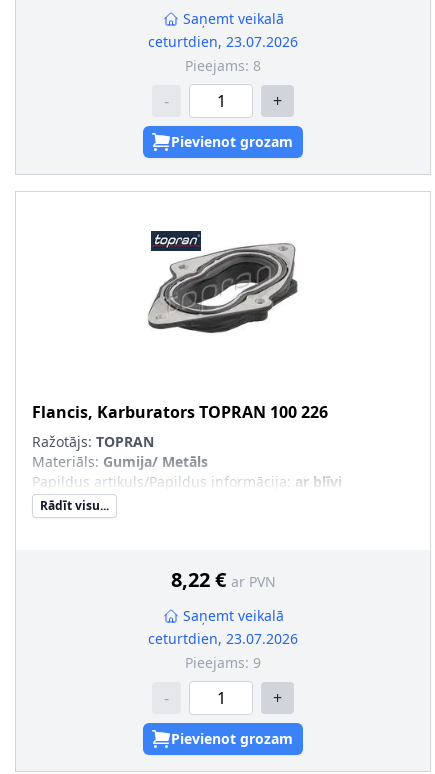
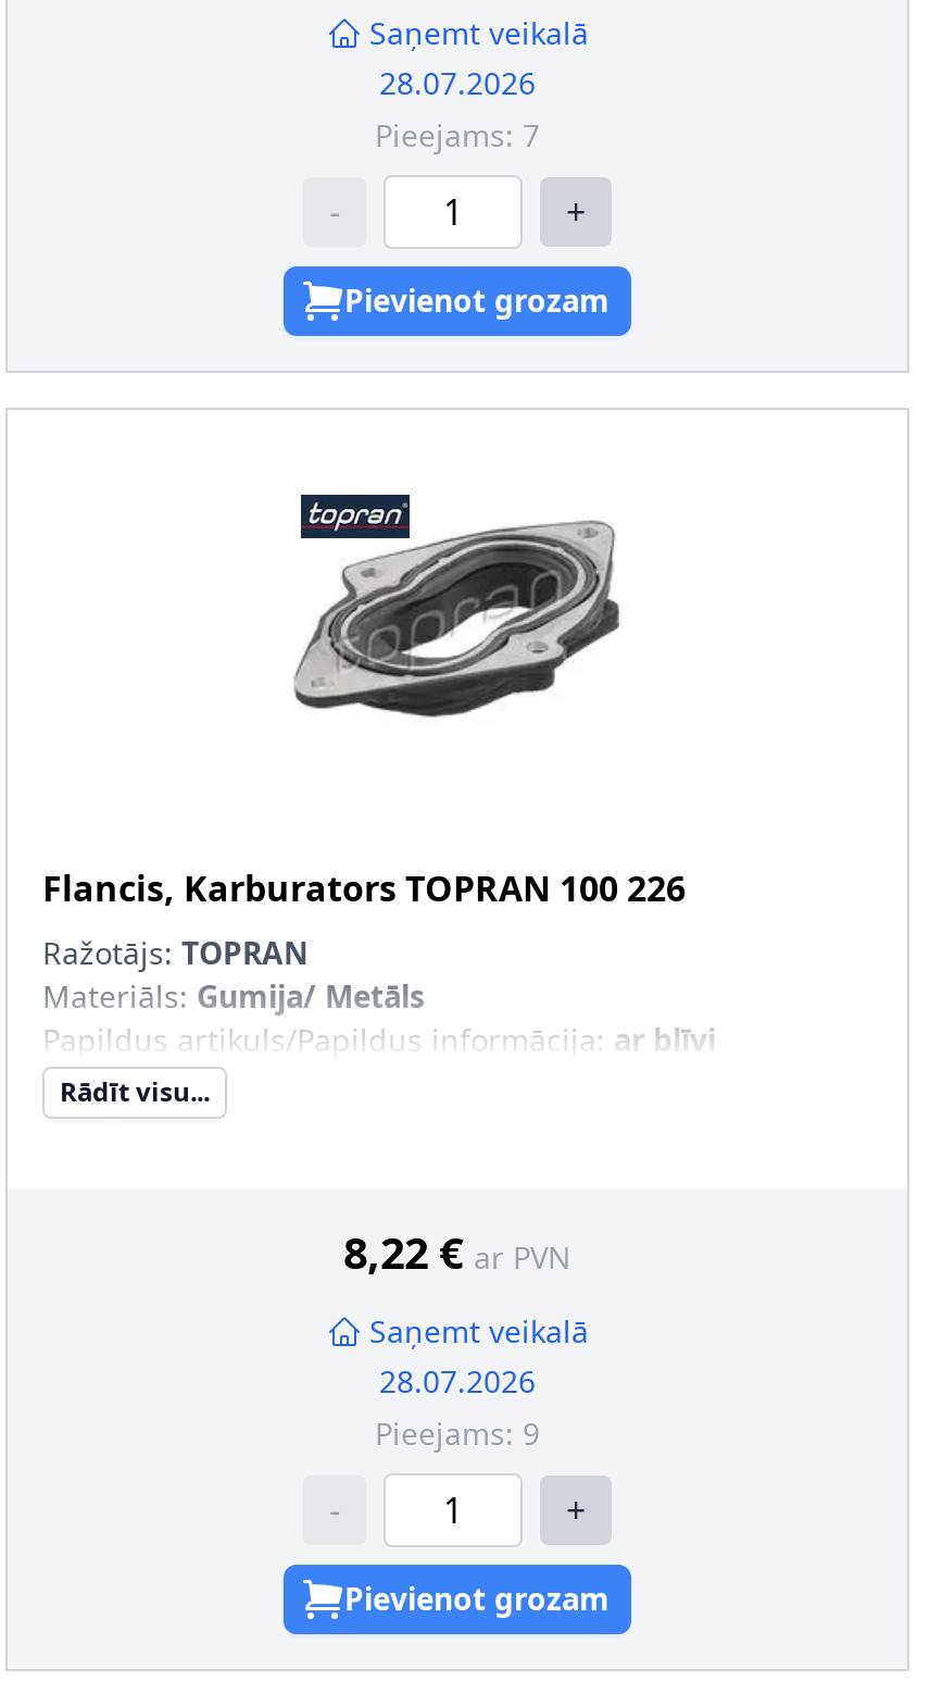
- ceturtdien, 23.07.2026
- Pieejams: 8
+ 28.07.2026
+ Pieejams: 7

- ceturtdien, 23.07.2026
+ 28.07.2026
